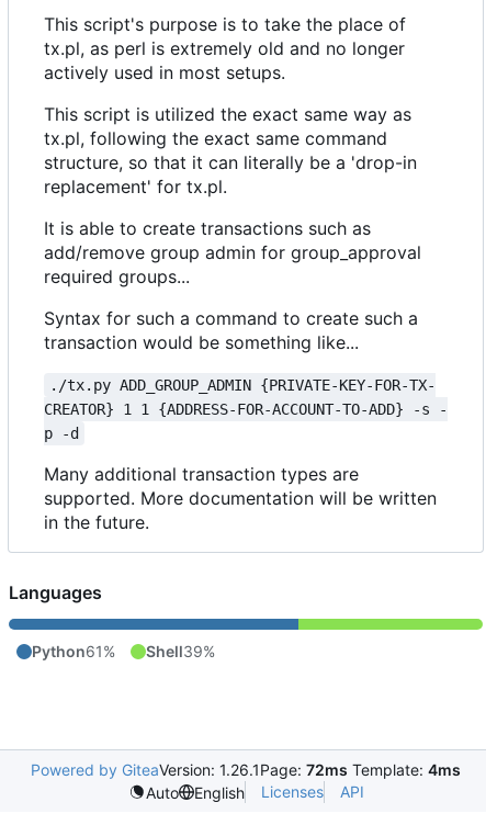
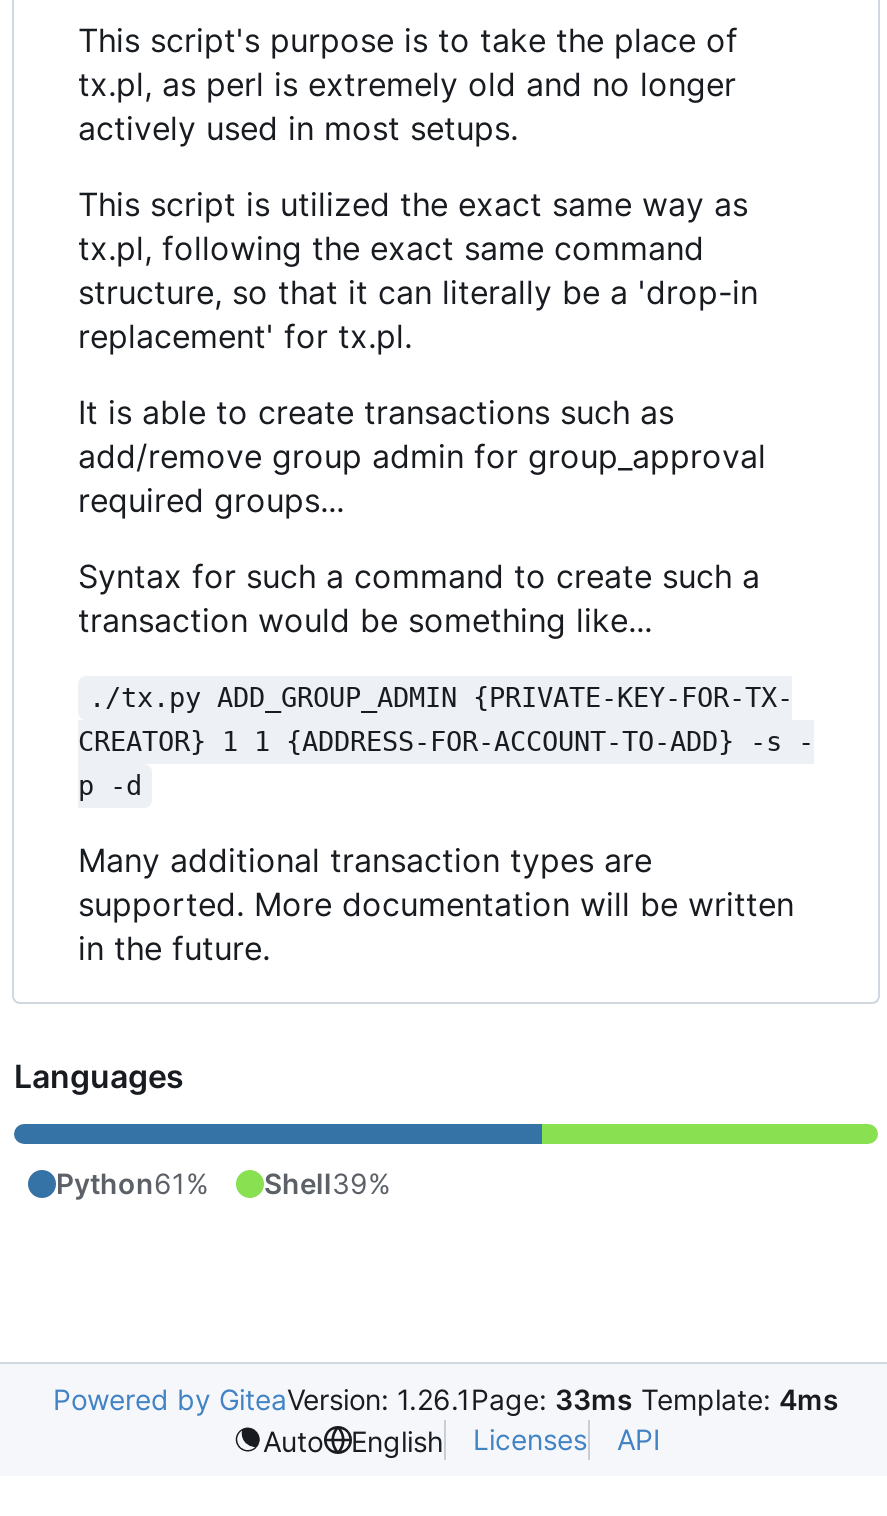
- Powered by GiteaVersion: 1.26.1 Page: 72ms Template: 4ms
+ Powered by GiteaVersion: 1.26.1 Page: 33ms Template: 4ms
